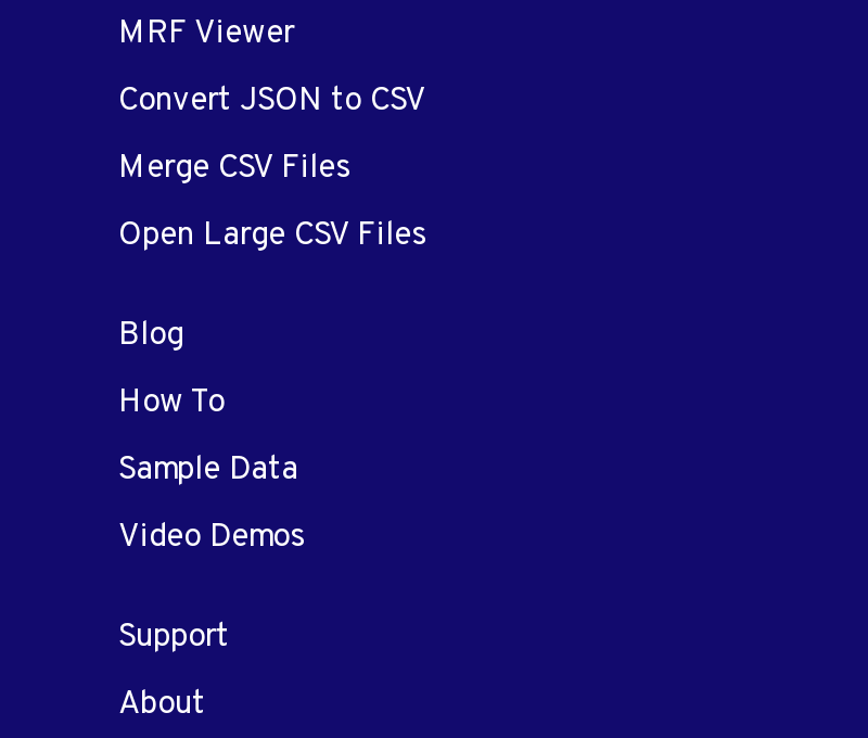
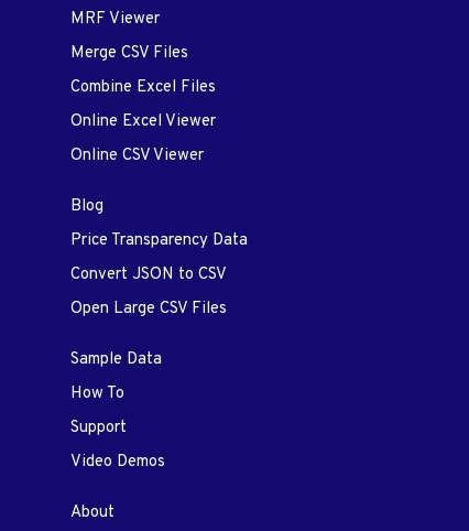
moved down: Convert JSON to CSV

moved up: Merge CSV Files

+ Combine Excel Files
+ Online Excel Viewer
+ Online CSV Viewer

moved down: Open Large CSV Files

+ Price Transparency Data

moved down: How To

moved down: Video Demos
